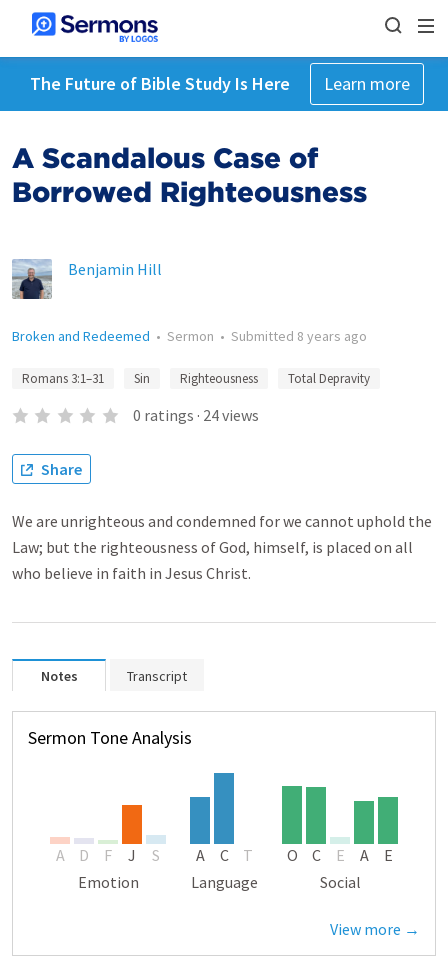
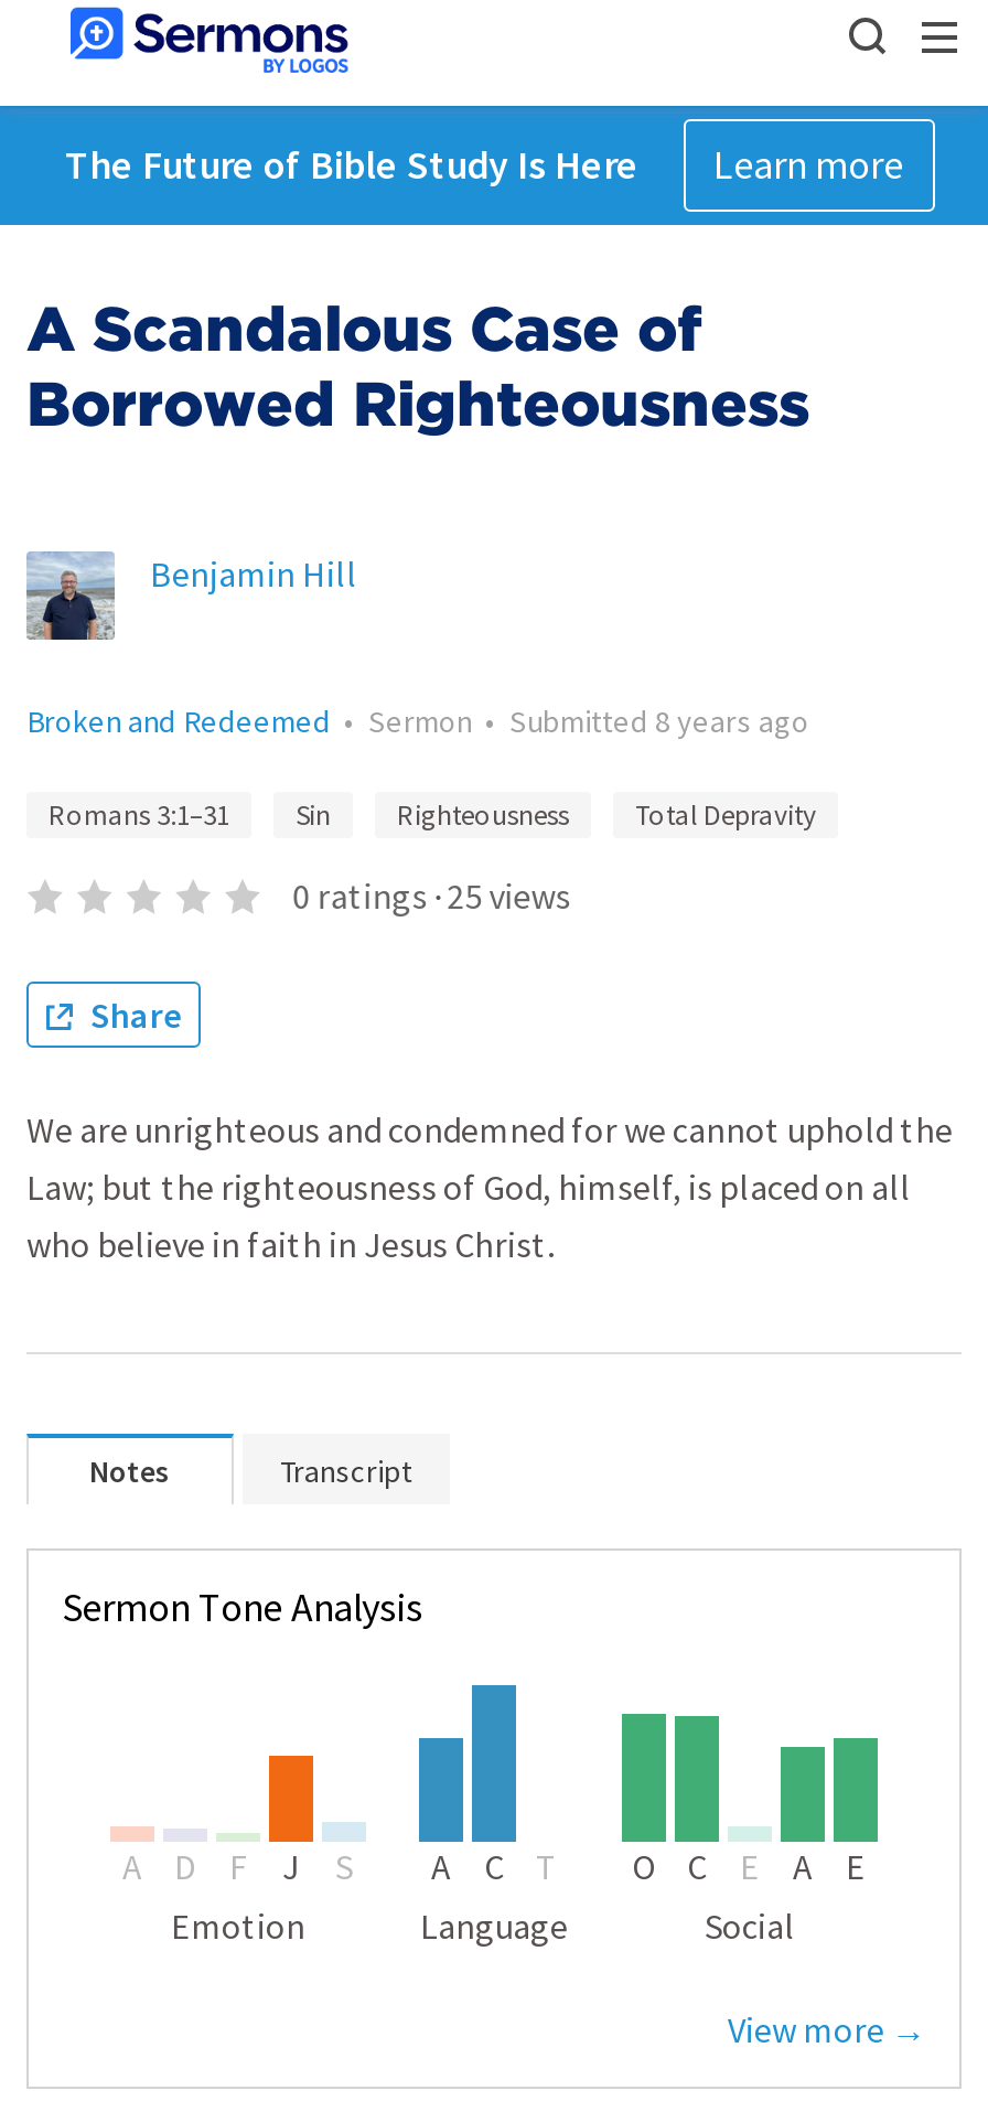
- 0 ratings · 24 views
+ 0 ratings · 25 views
